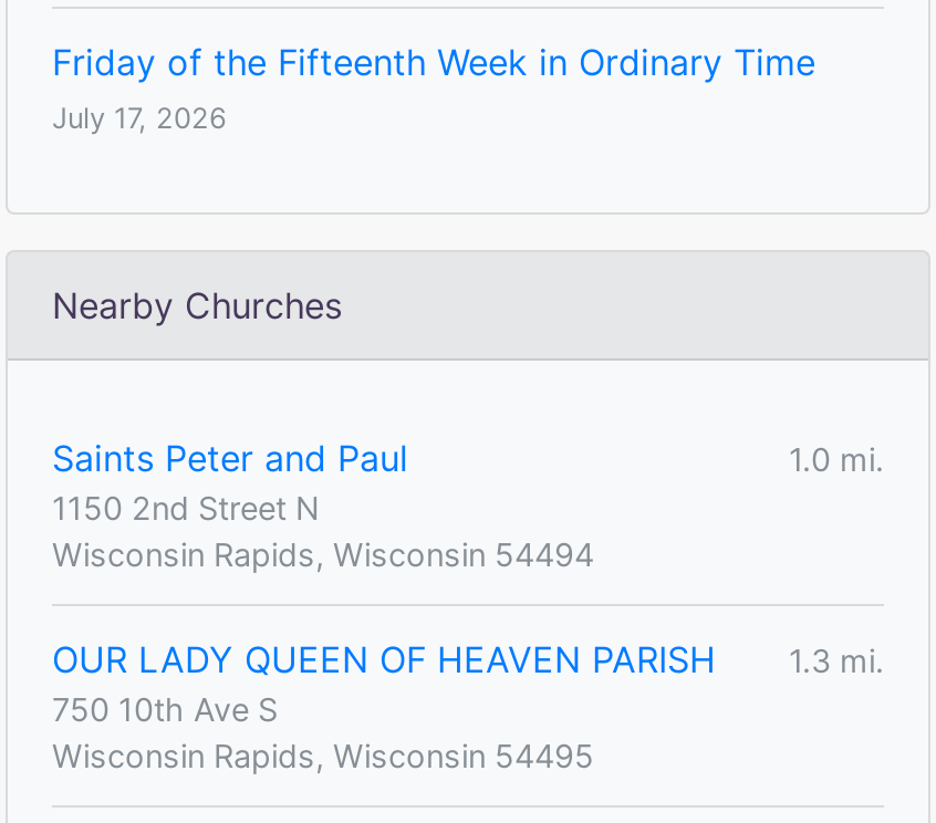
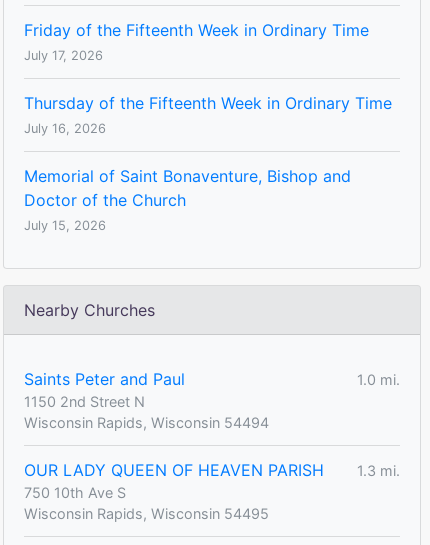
+ Thursday of the Fifteenth Week in Ordinary Time
+ July 16, 2026
+ Memorial of Saint Bonaventure, Bishop and
+ Doctor of the Church
+ July 15, 2026
